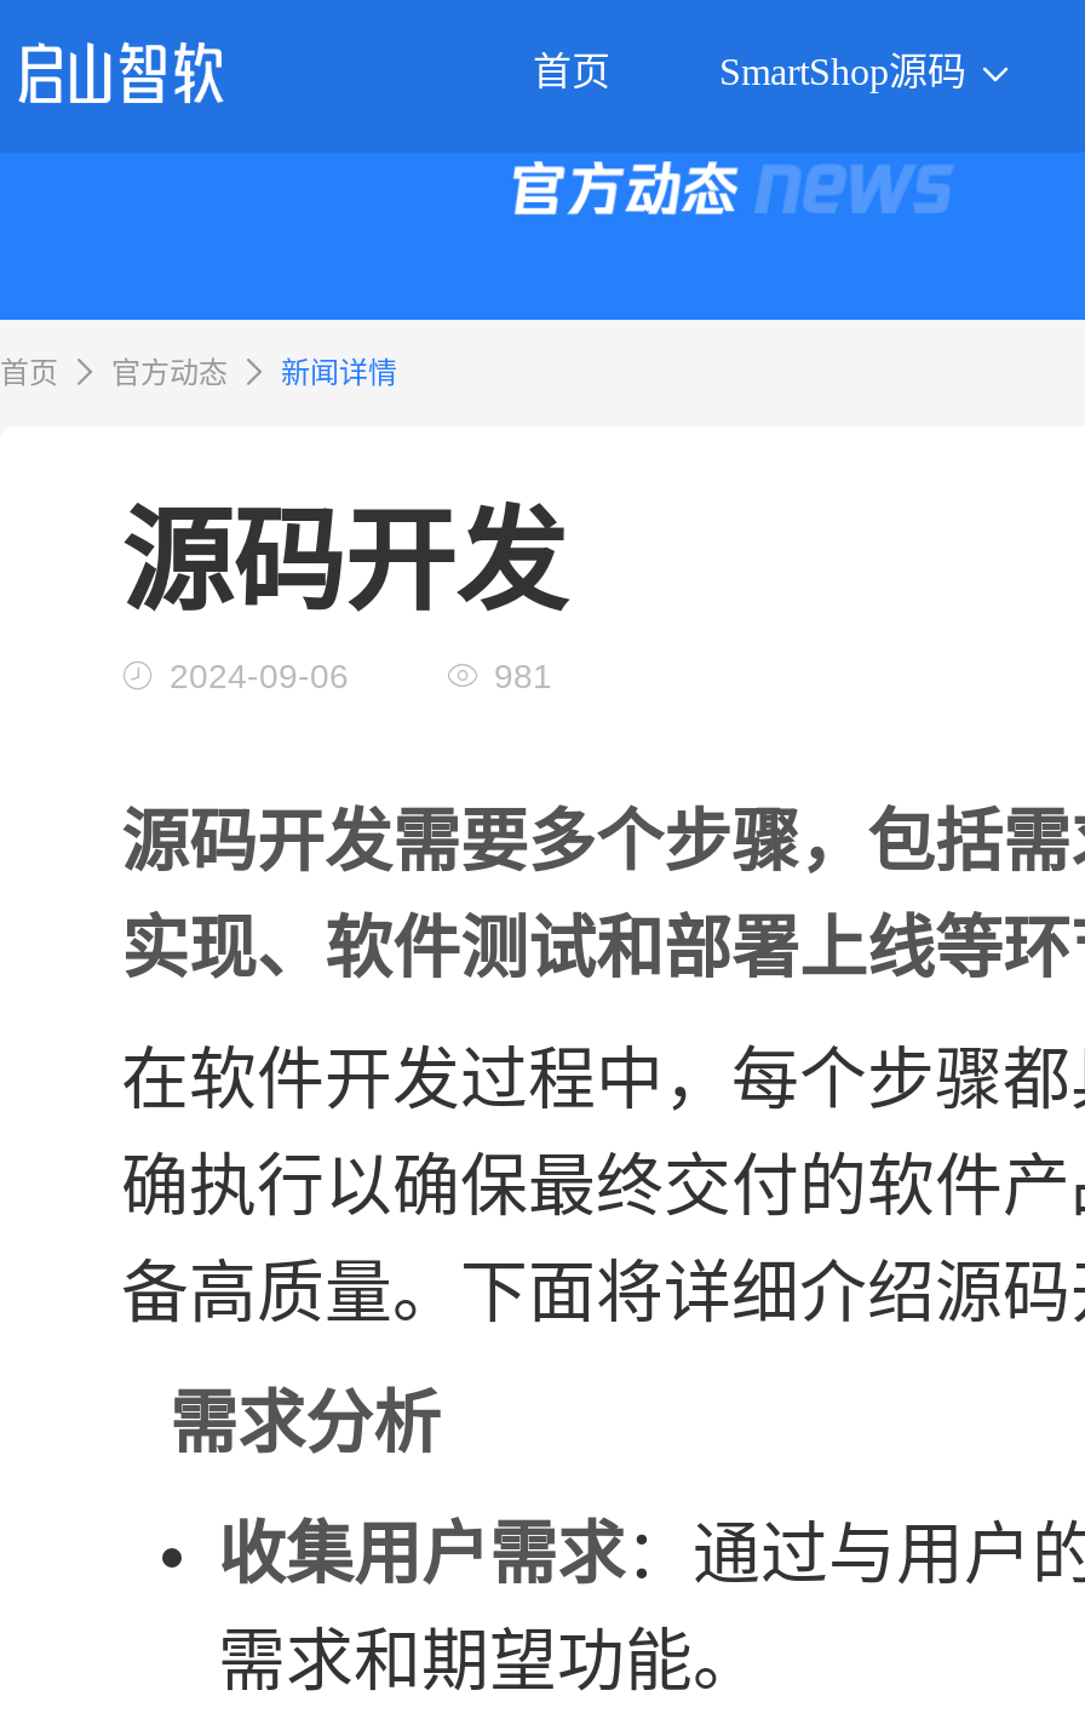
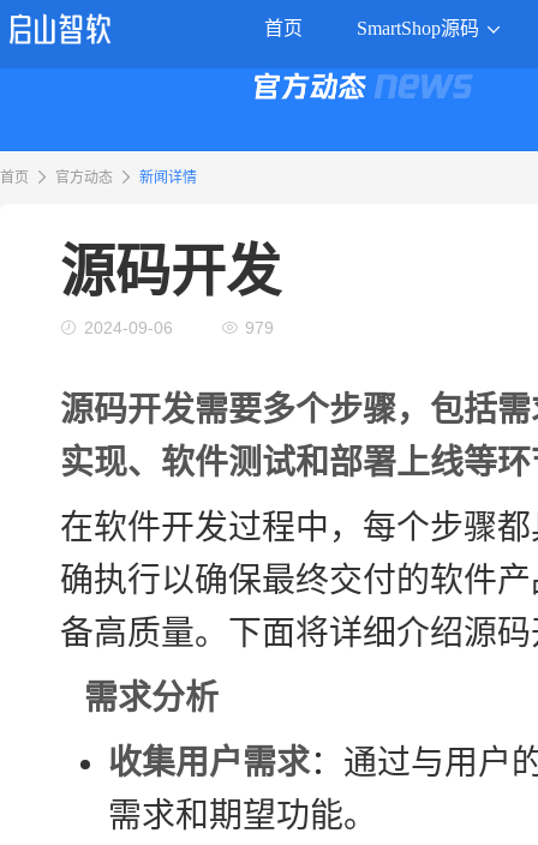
- 981
+ 979
